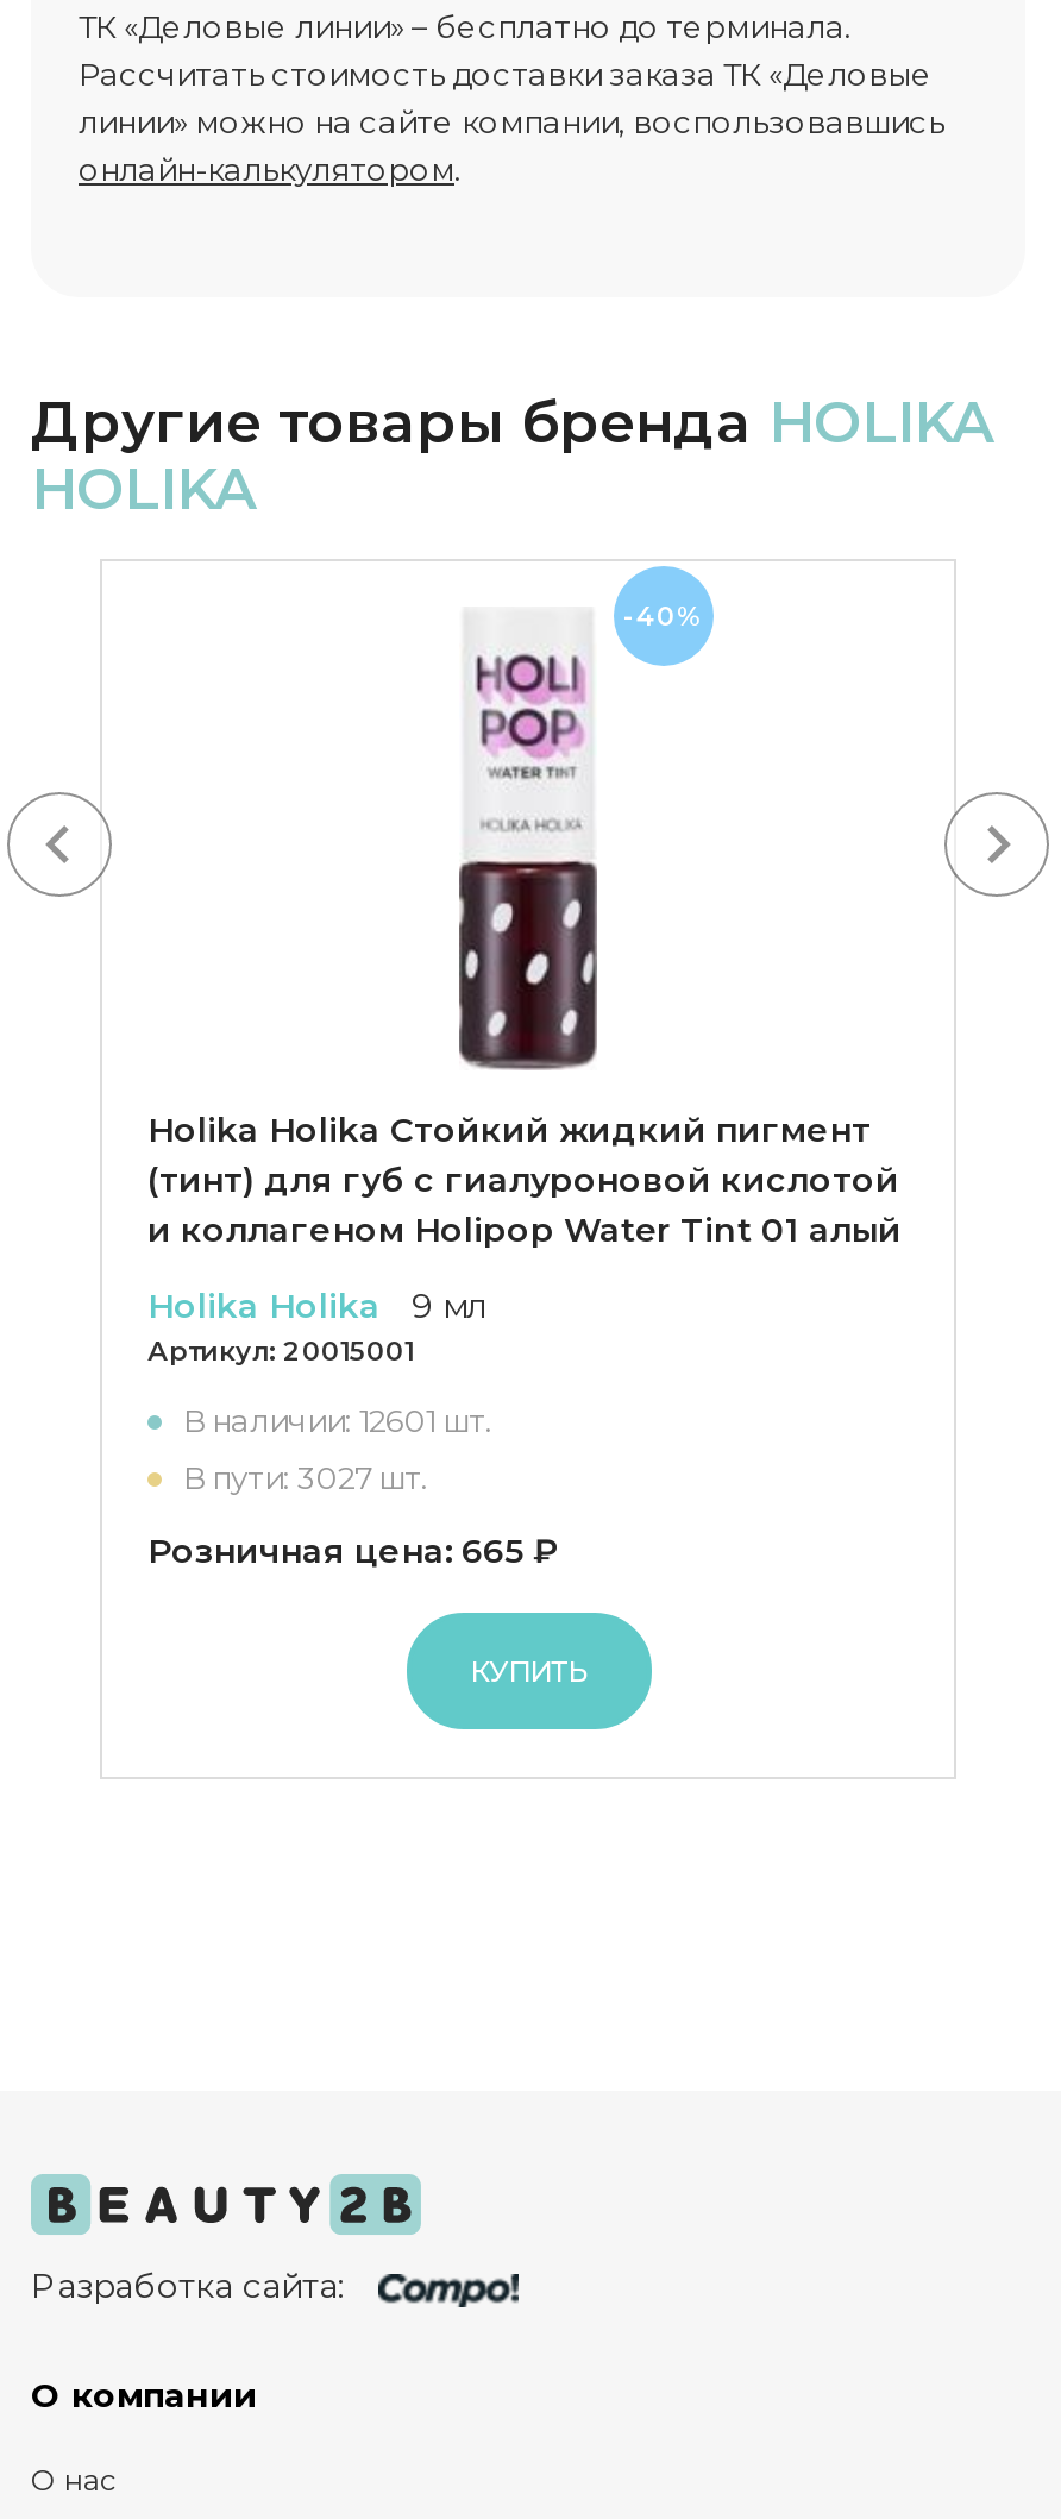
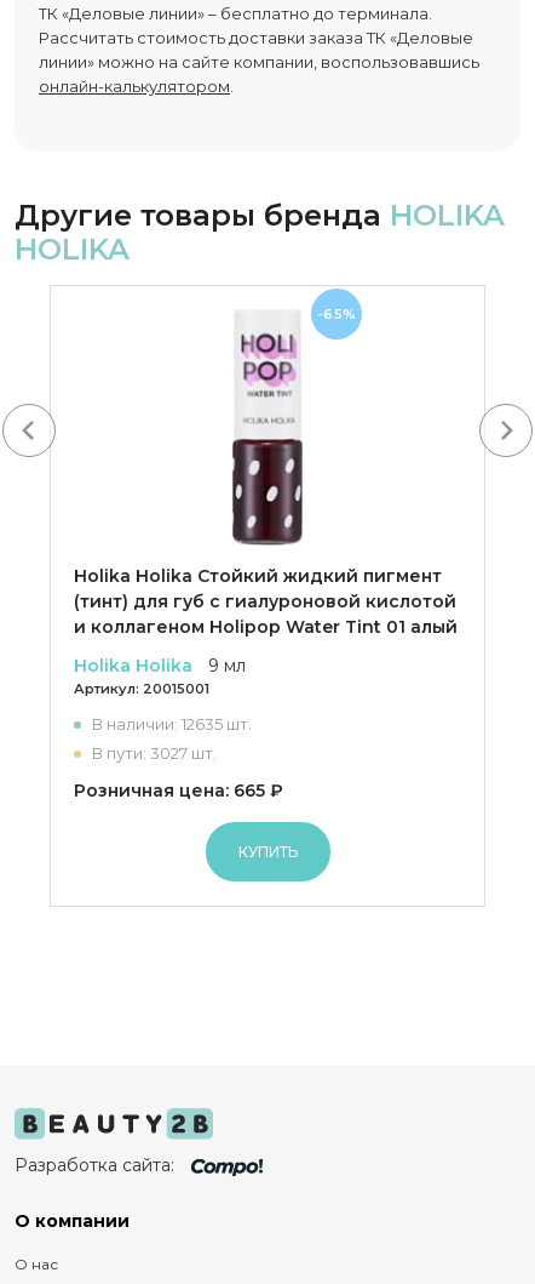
- -40%
+ -65%

- В наличии: 12601 шт.
+ В наличии: 12635 шт.
